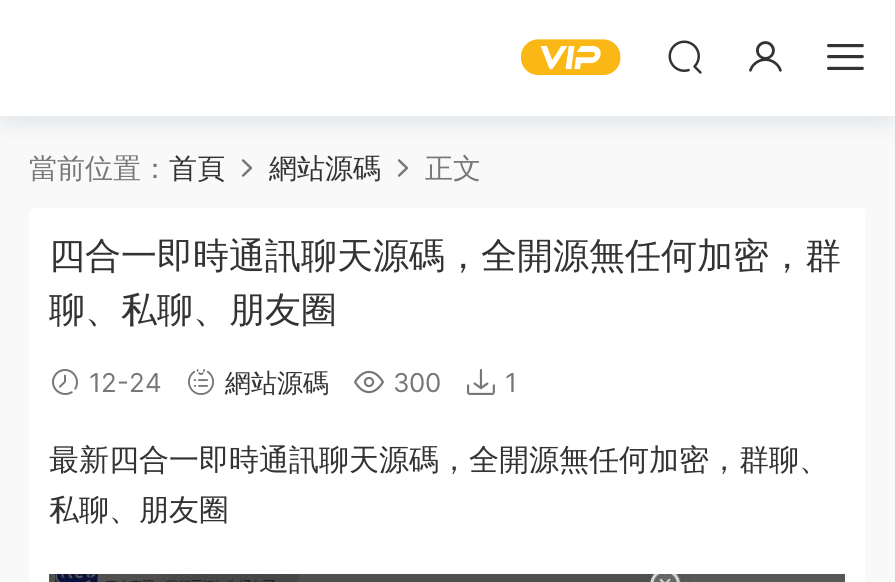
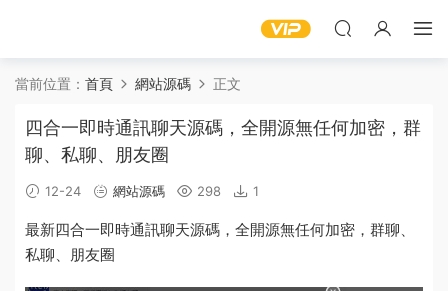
- 12-24 網站源碼 300 1
+ 12-24 網站源碼 298 1
